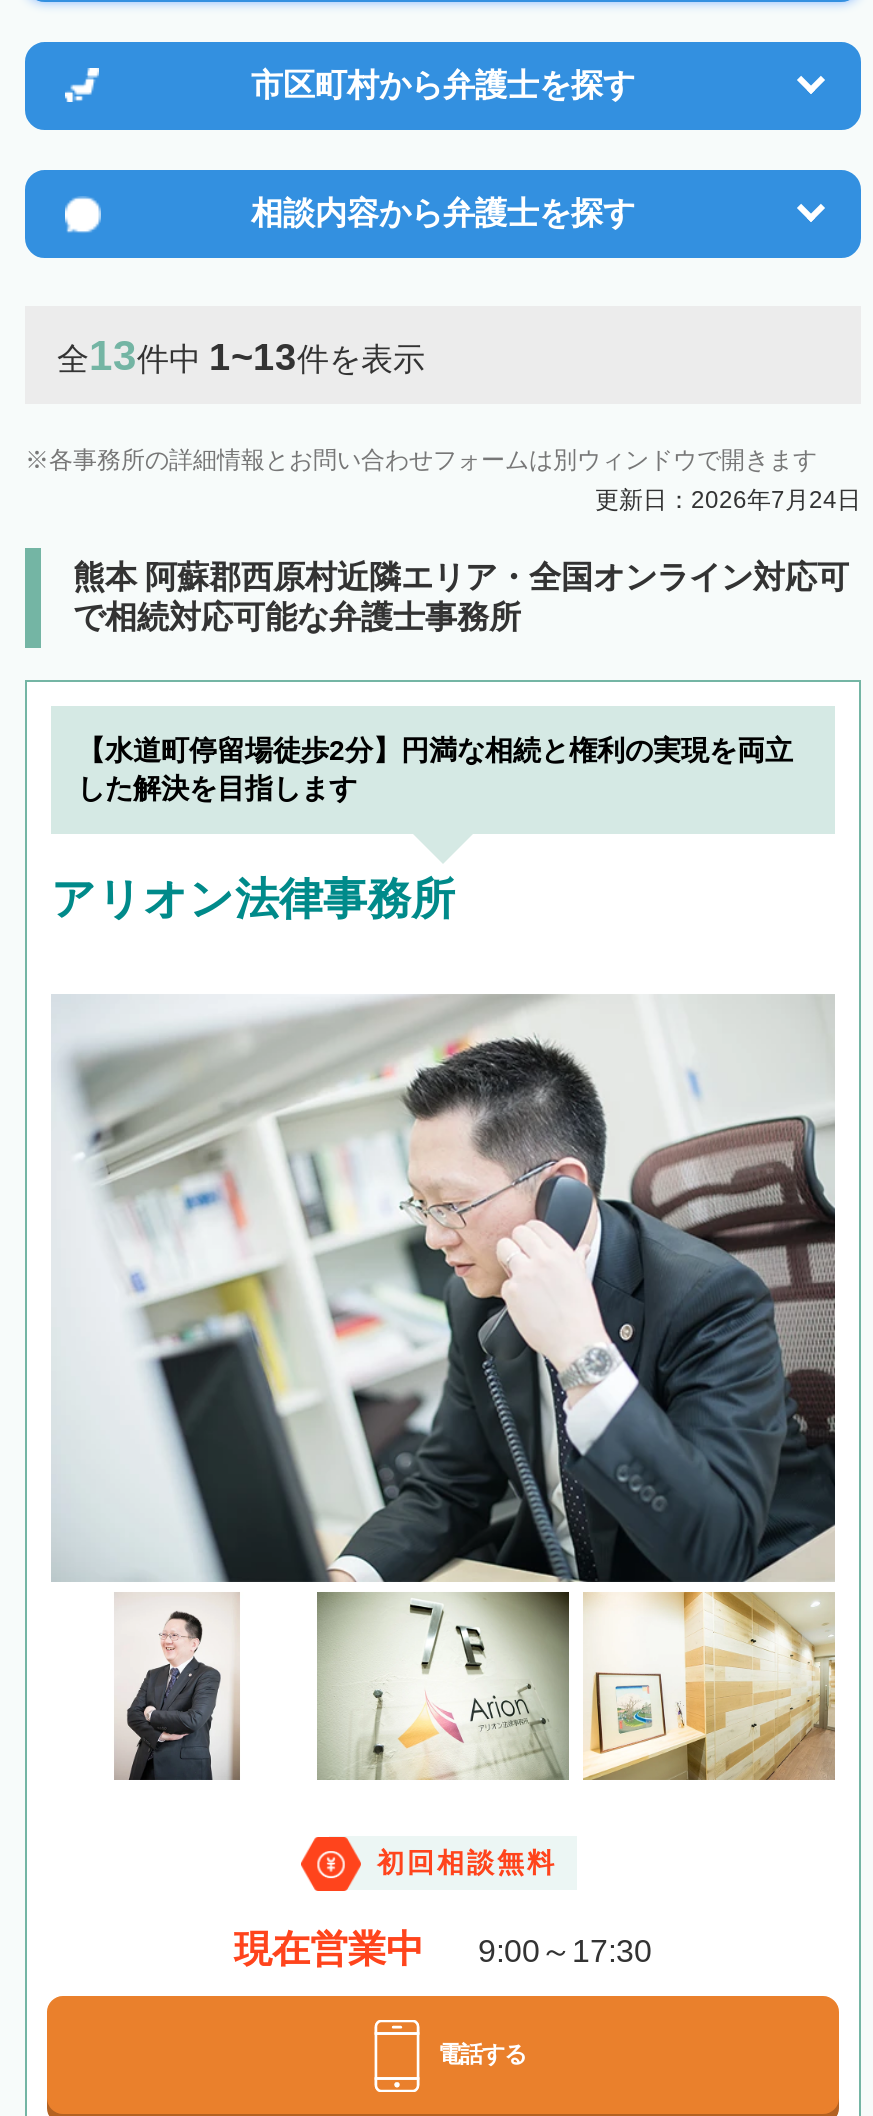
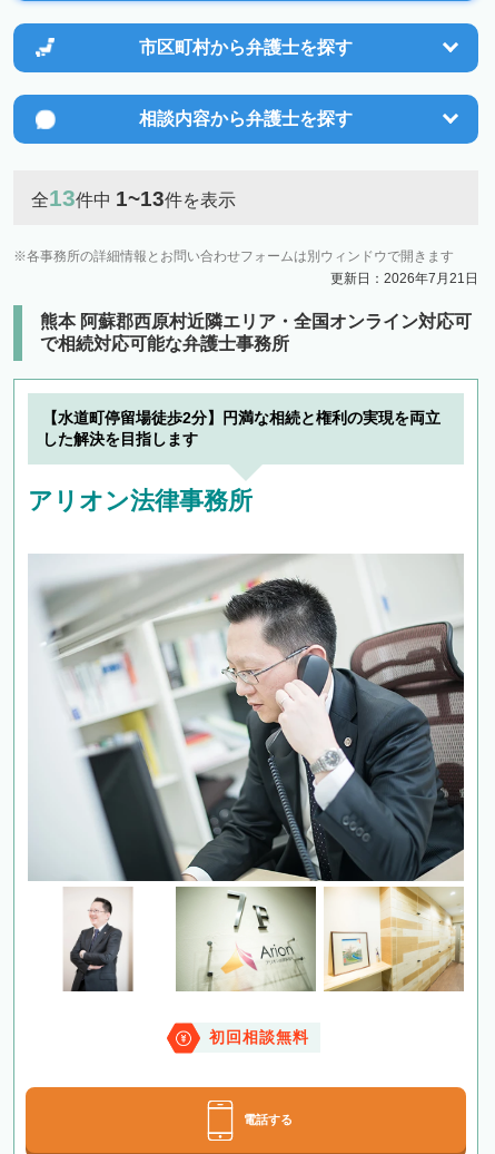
- 更新日：2026年7月24日
+ 更新日：2026年7月21日

- 現在営業中
- 9:00～17:30
